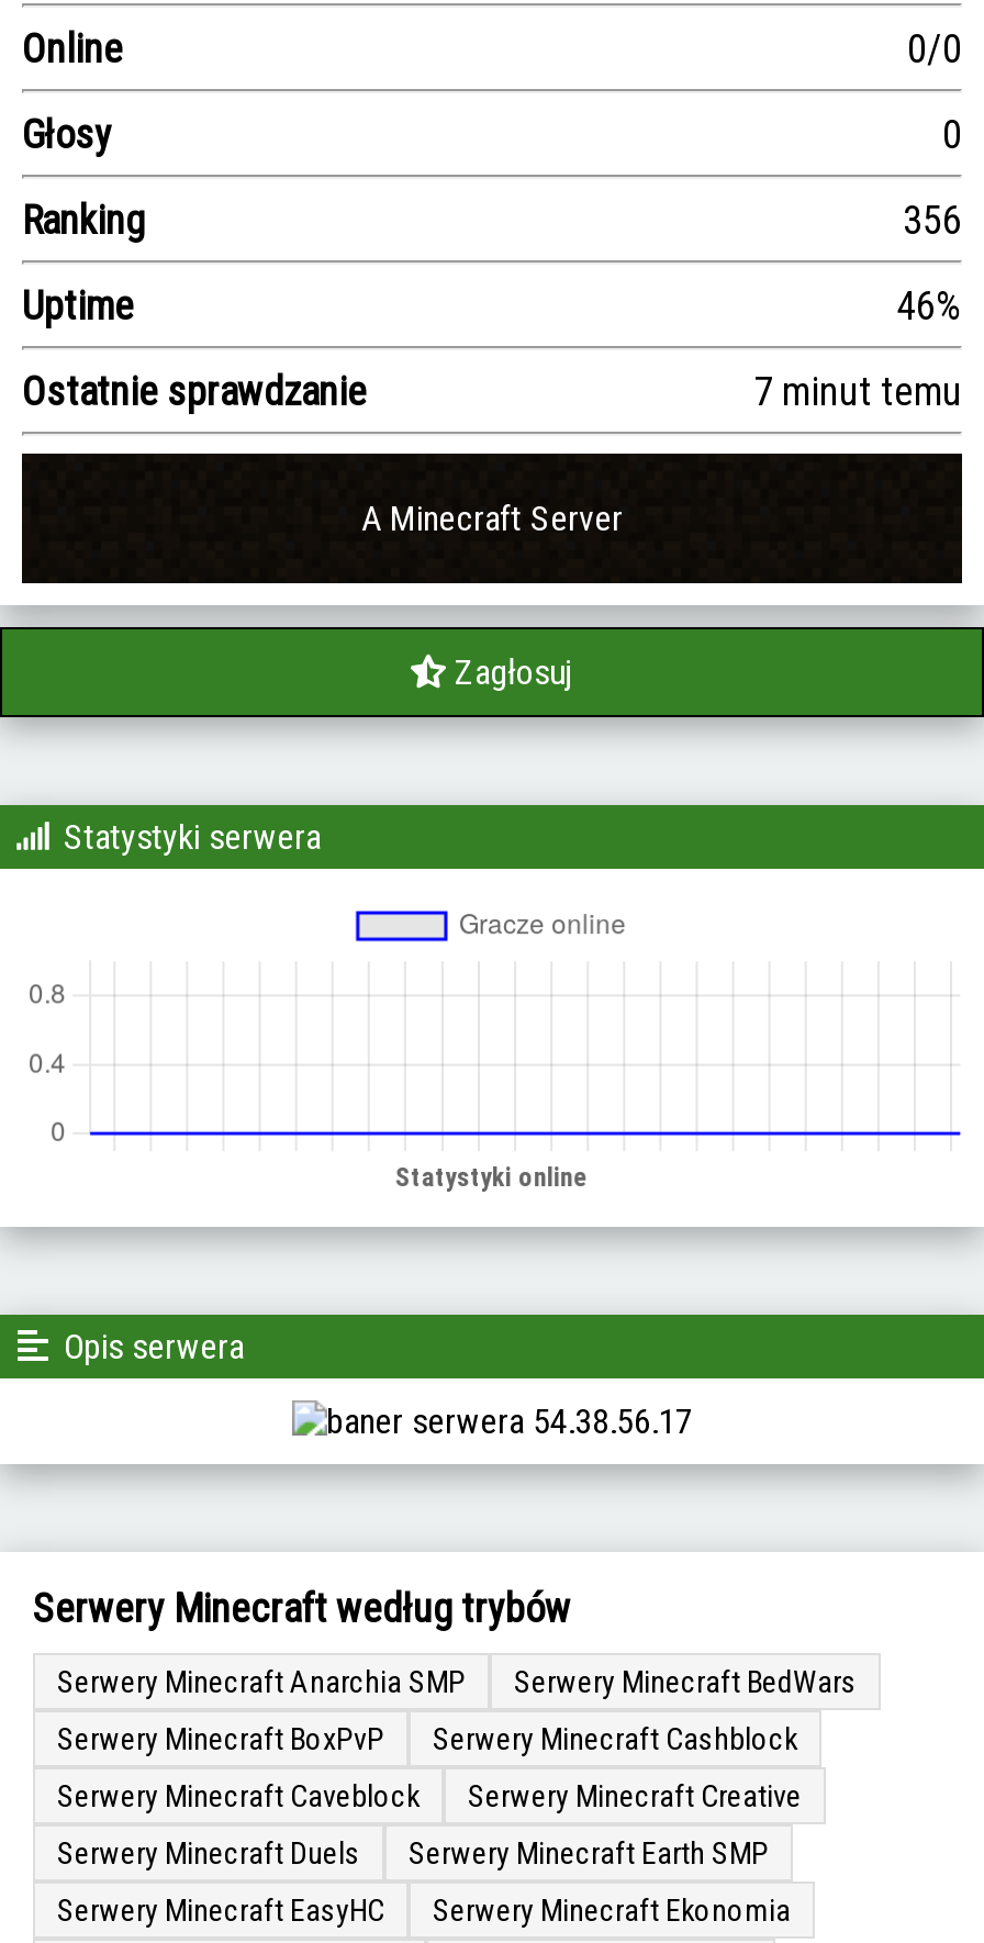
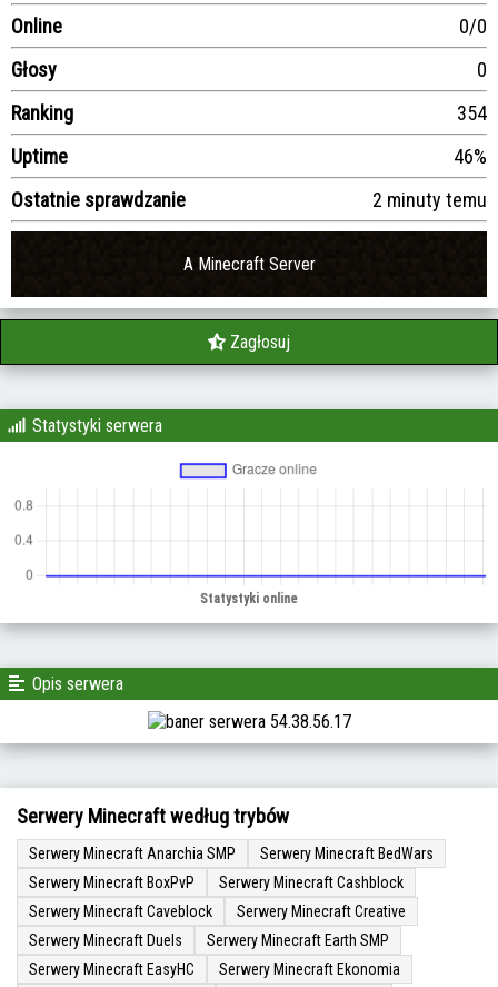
- 356
+ 354

- 7 minut temu
+ 2 minuty temu
